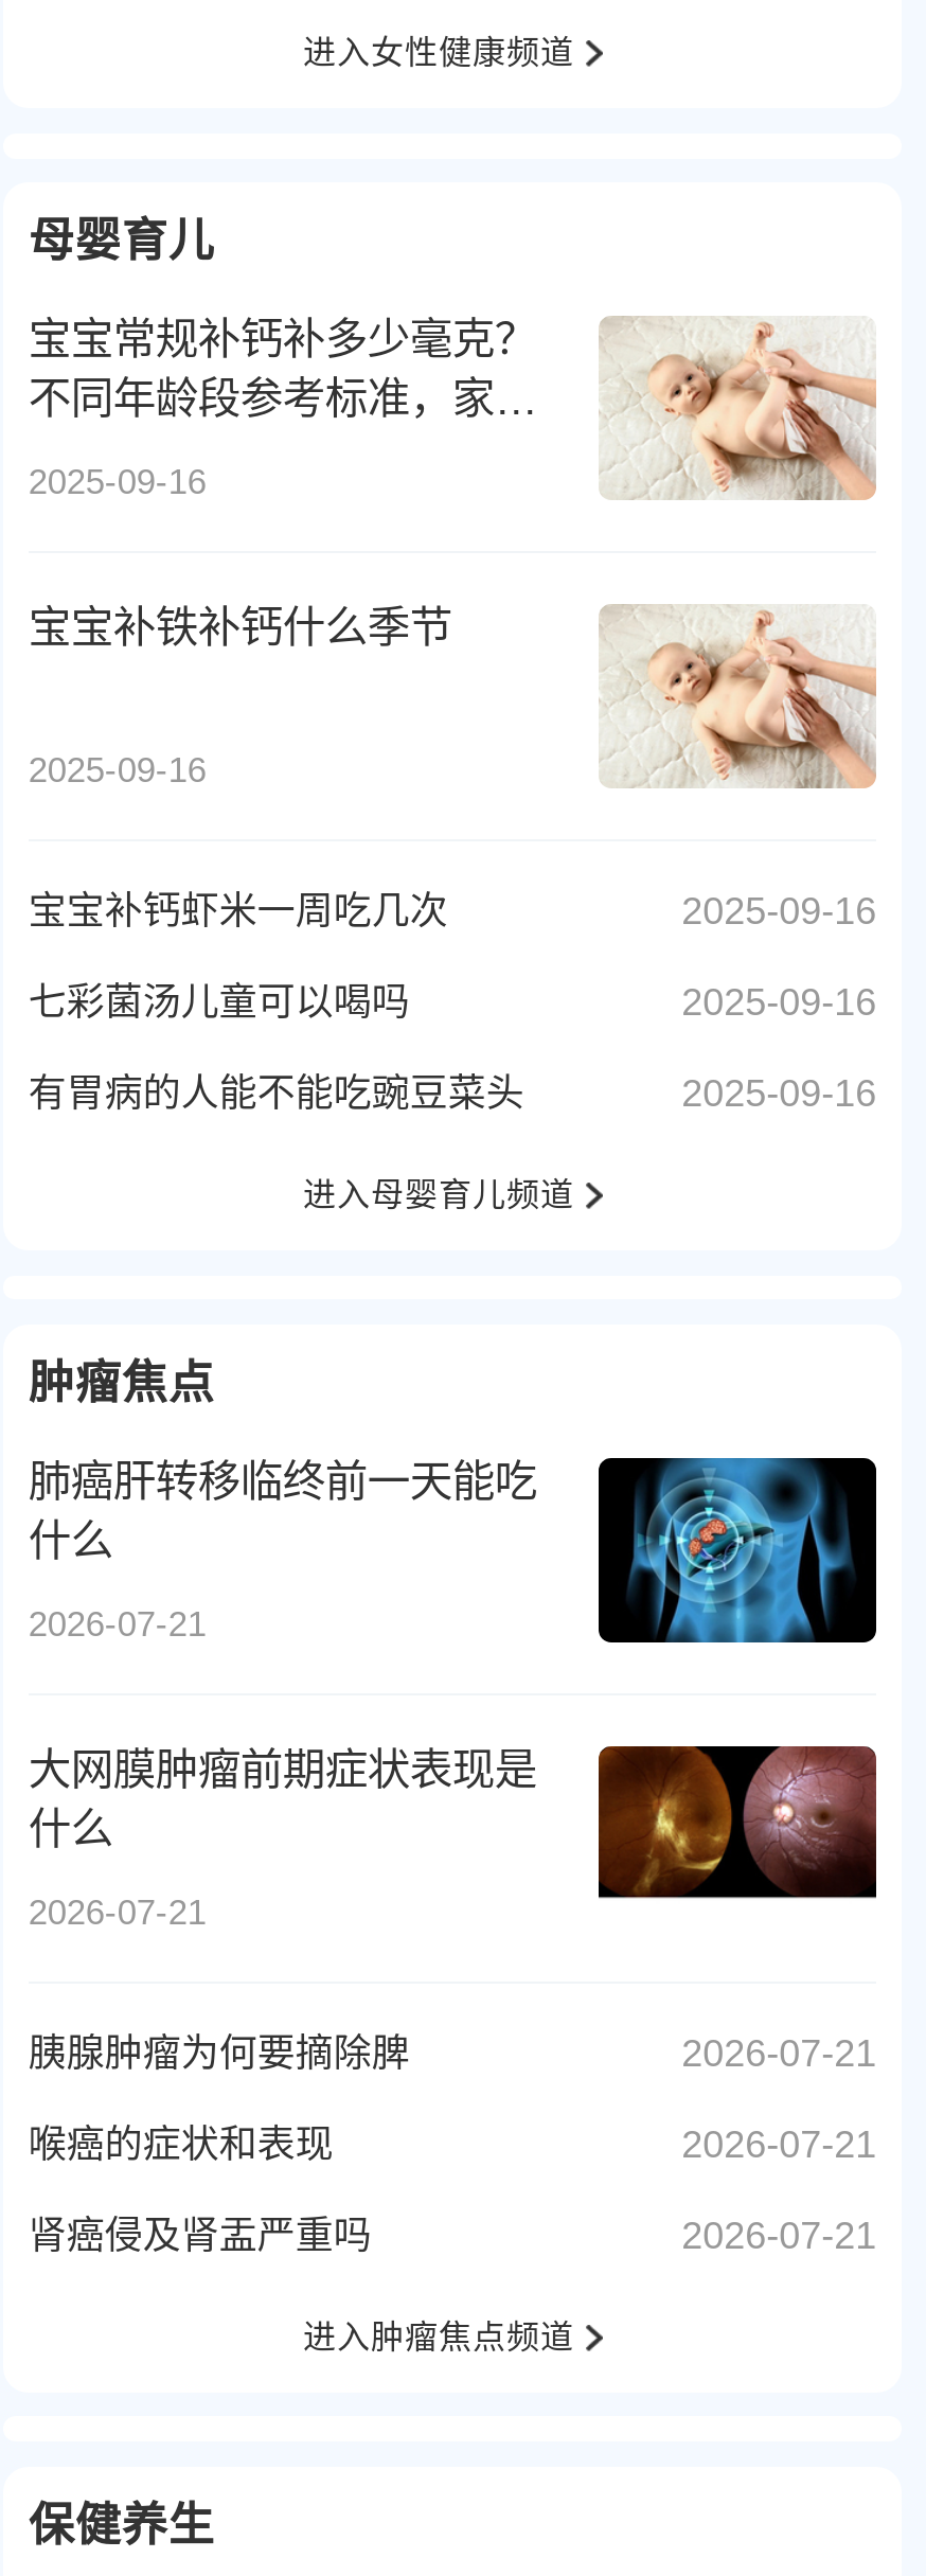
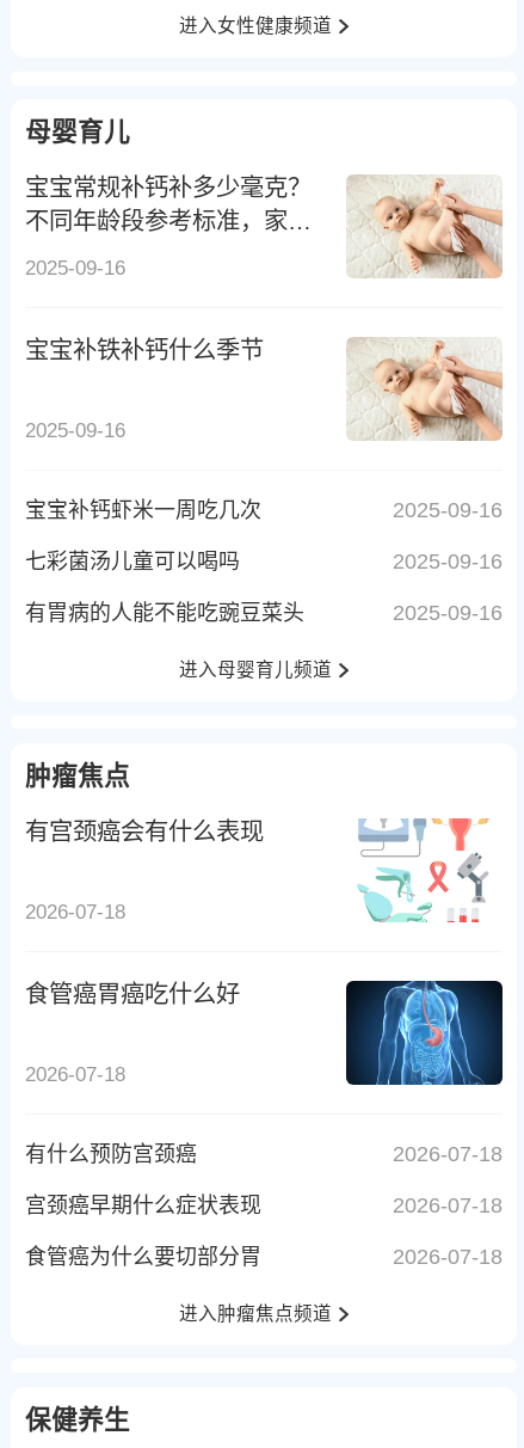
- 肺癌肝转移临终前一天能吃
- 什么
+ 有宫颈癌会有什么表现

- [image]
+ [image]

- 2026-07-21
+ 2026-07-18

- 大网膜肿瘤前期症状表现是
- 什么
+ 食管癌胃癌吃什么好

- [image]
+ [image]

- 2026-07-21
+ 2026-07-18

- 2026-07-21
- 胰腺肿瘤为何要摘除脾
+ 2026-07-18
+ 有什么预防宫颈癌

- 2026-07-21
- 喉癌的症状和表现
+ 2026-07-18
+ 宫颈癌早期什么症状表现

- 2026-07-21
- 肾癌侵及肾盂严重吗
+ 2026-07-18
+ 食管癌为什么要切部分胃
